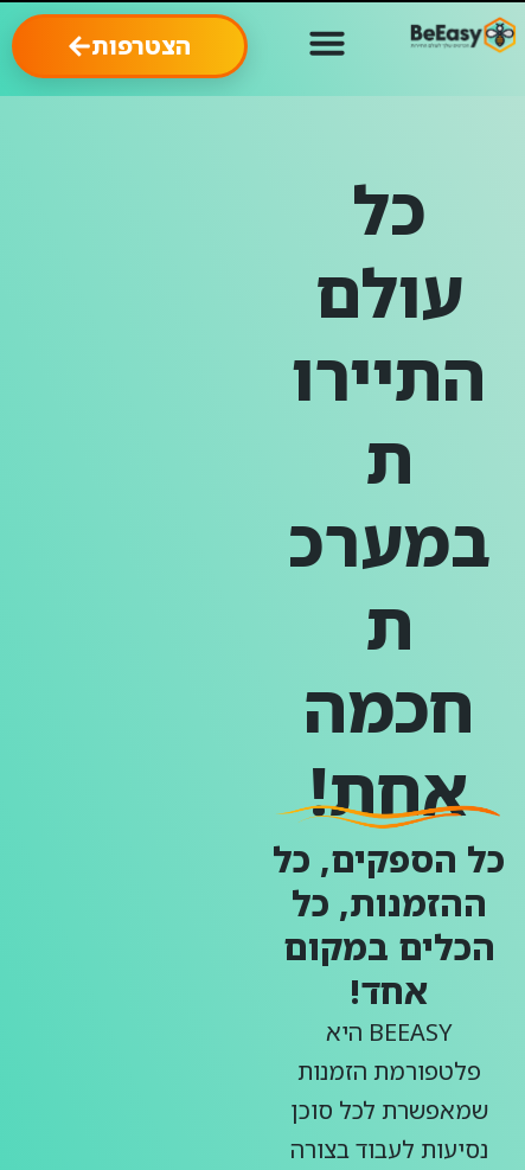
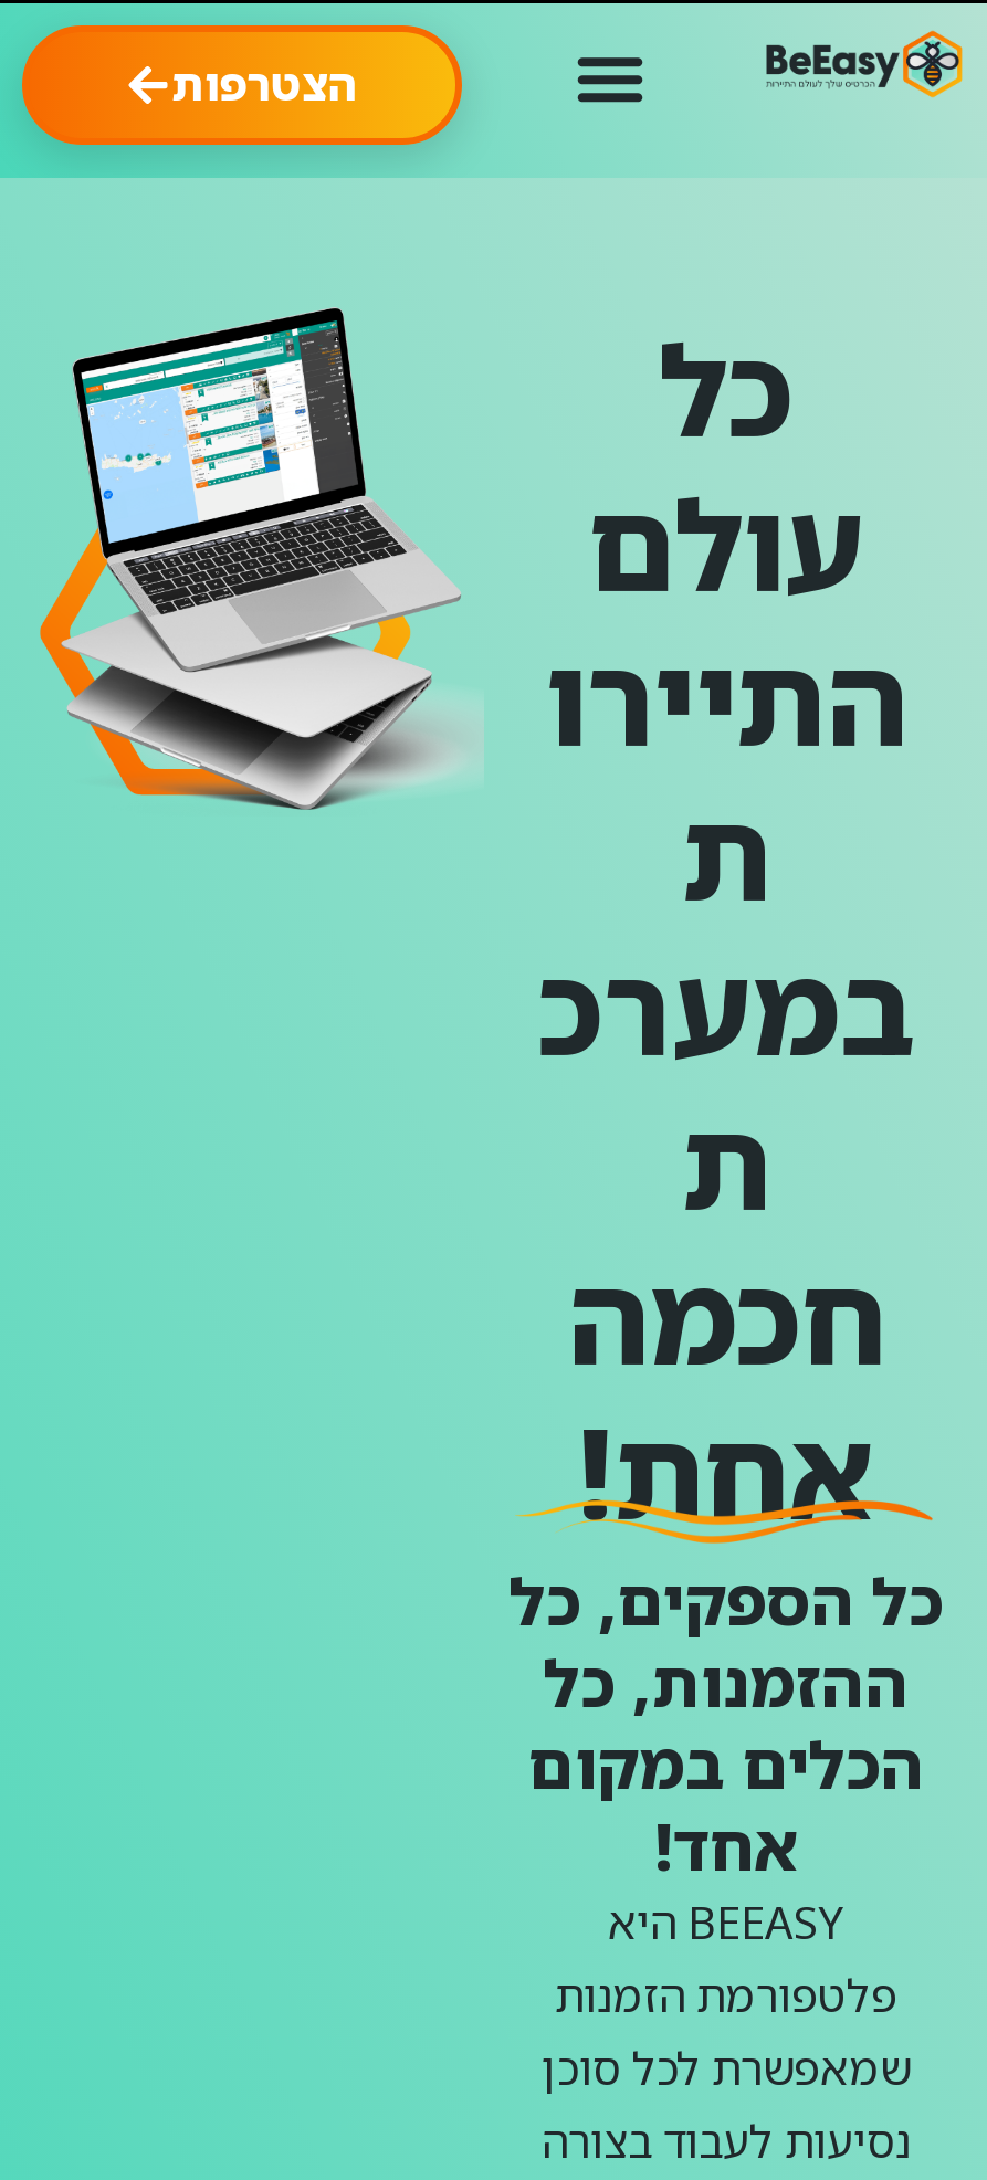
+ [image]
